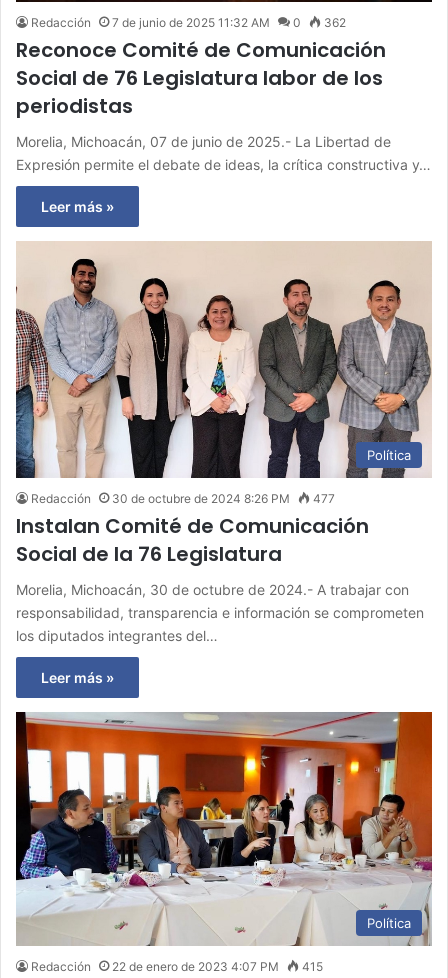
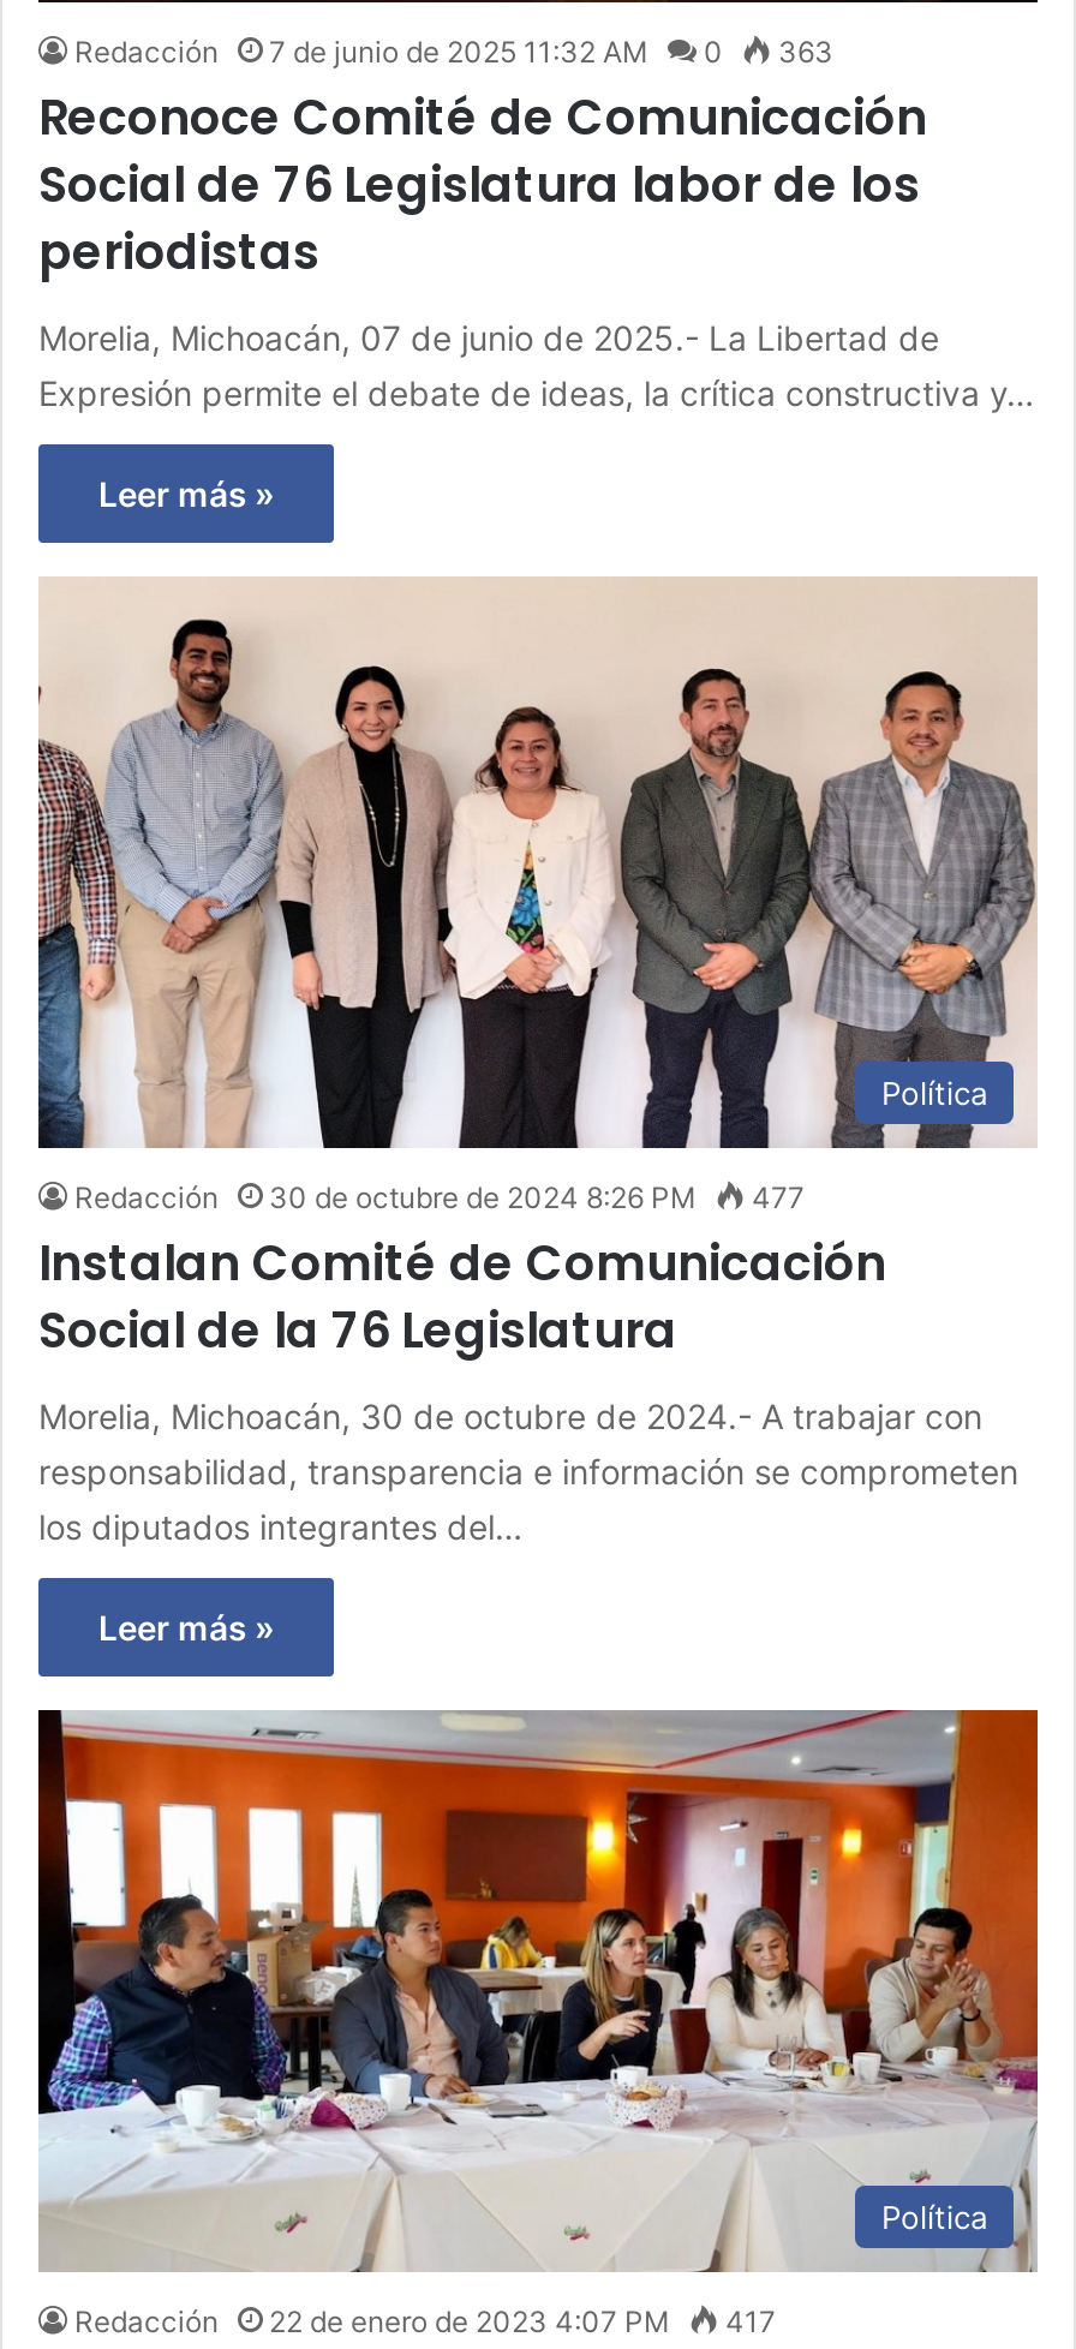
- Redacción 7 de junio de 2025 11:32 AM 0 362
+ Redacción 7 de junio de 2025 11:32 AM 0 363

- Redacción 22 de enero de 2023 4:07 PM 415
+ Redacción 22 de enero de 2023 4:07 PM 417
